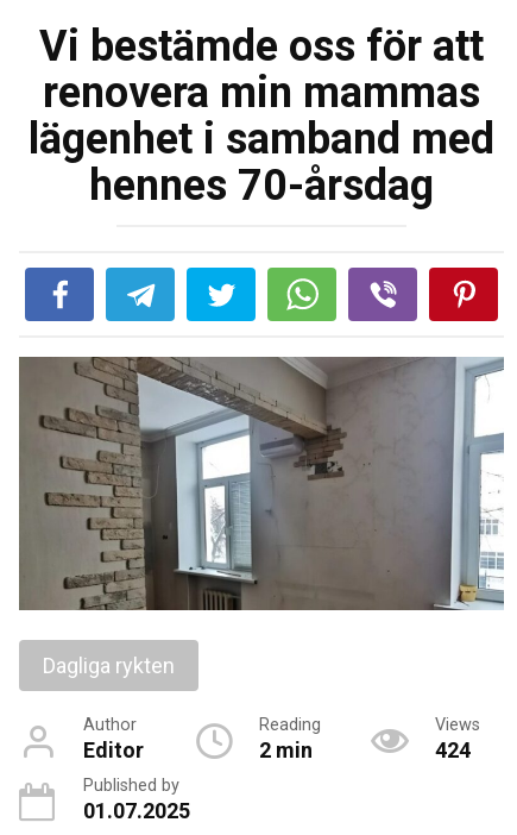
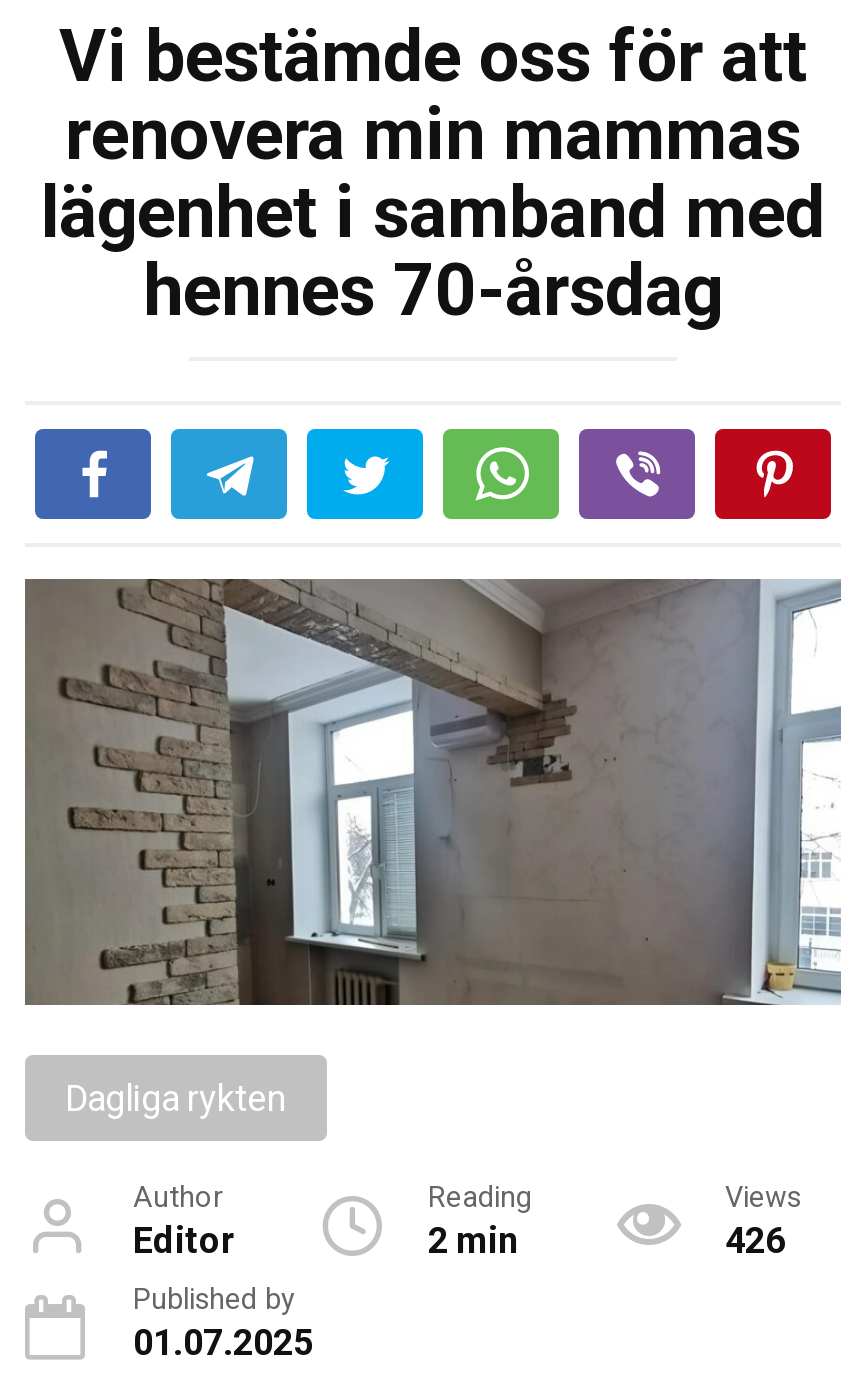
- 424
+ 426
